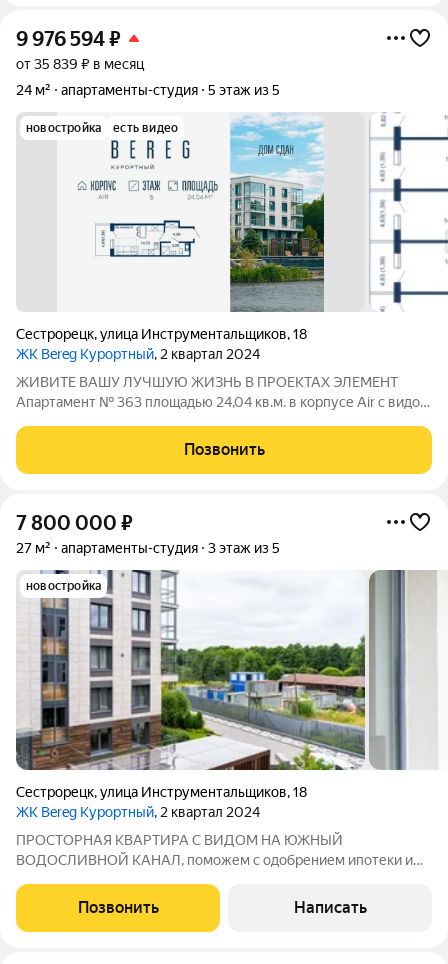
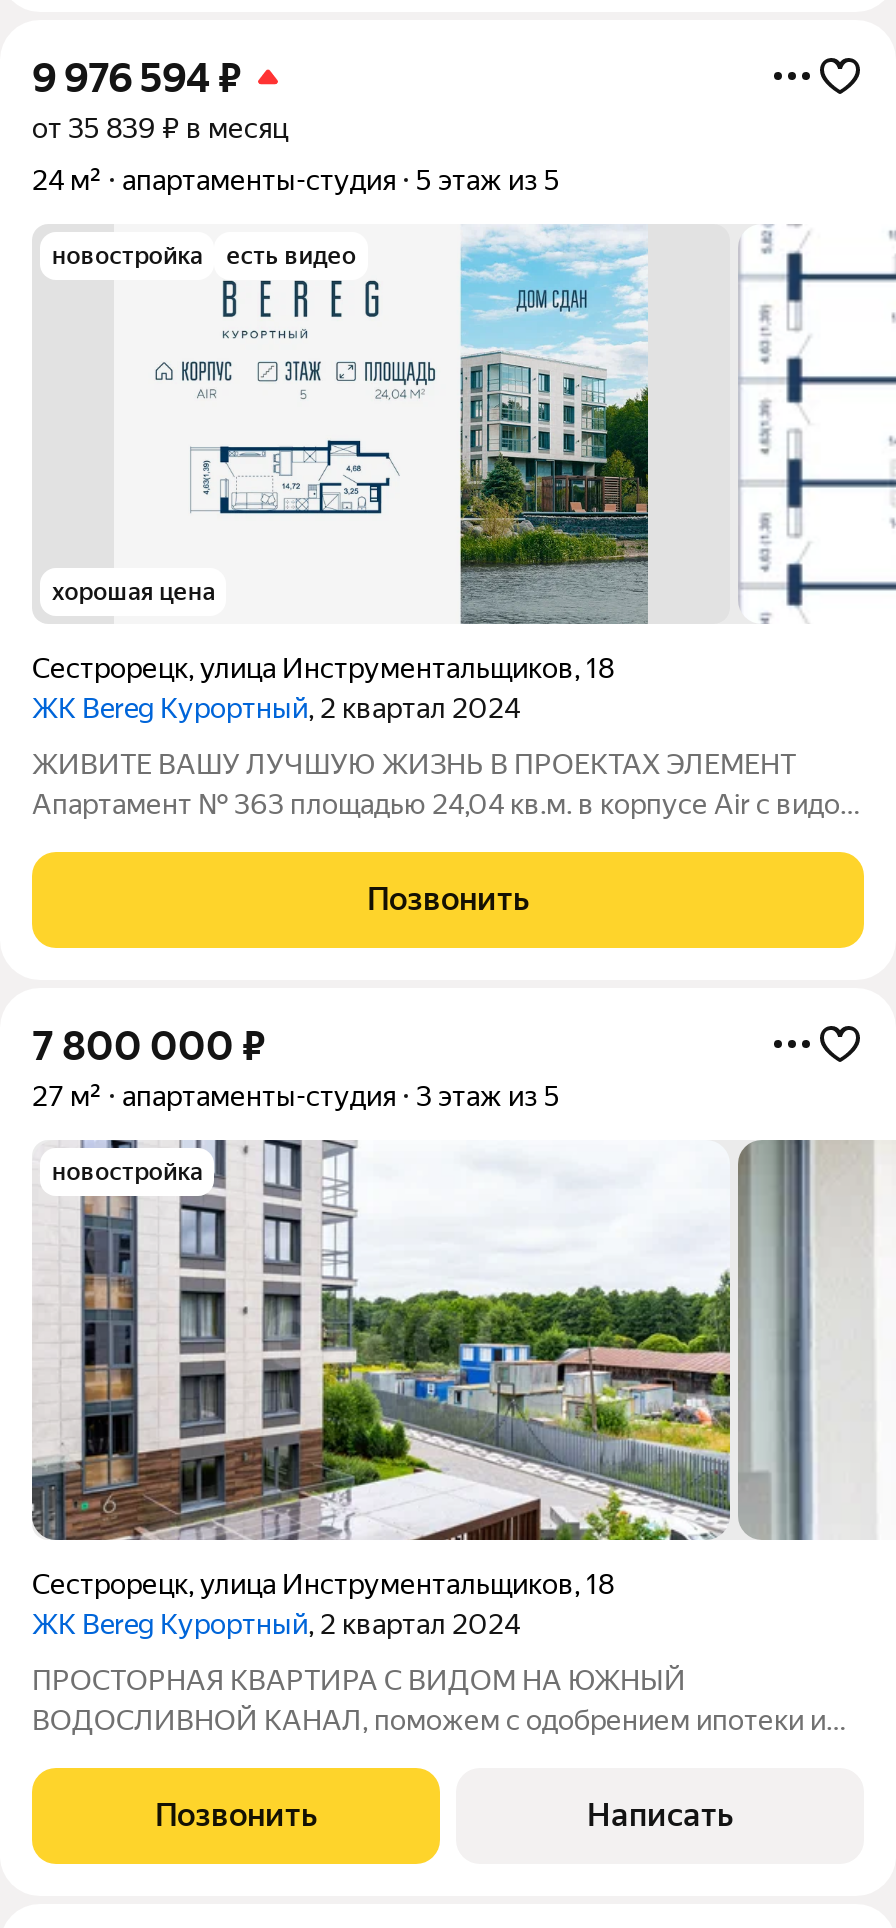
+ хорошая цена
